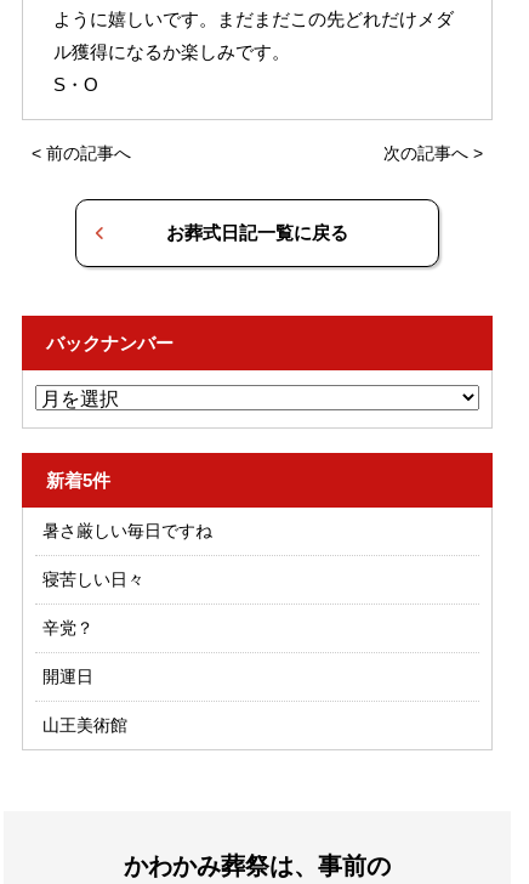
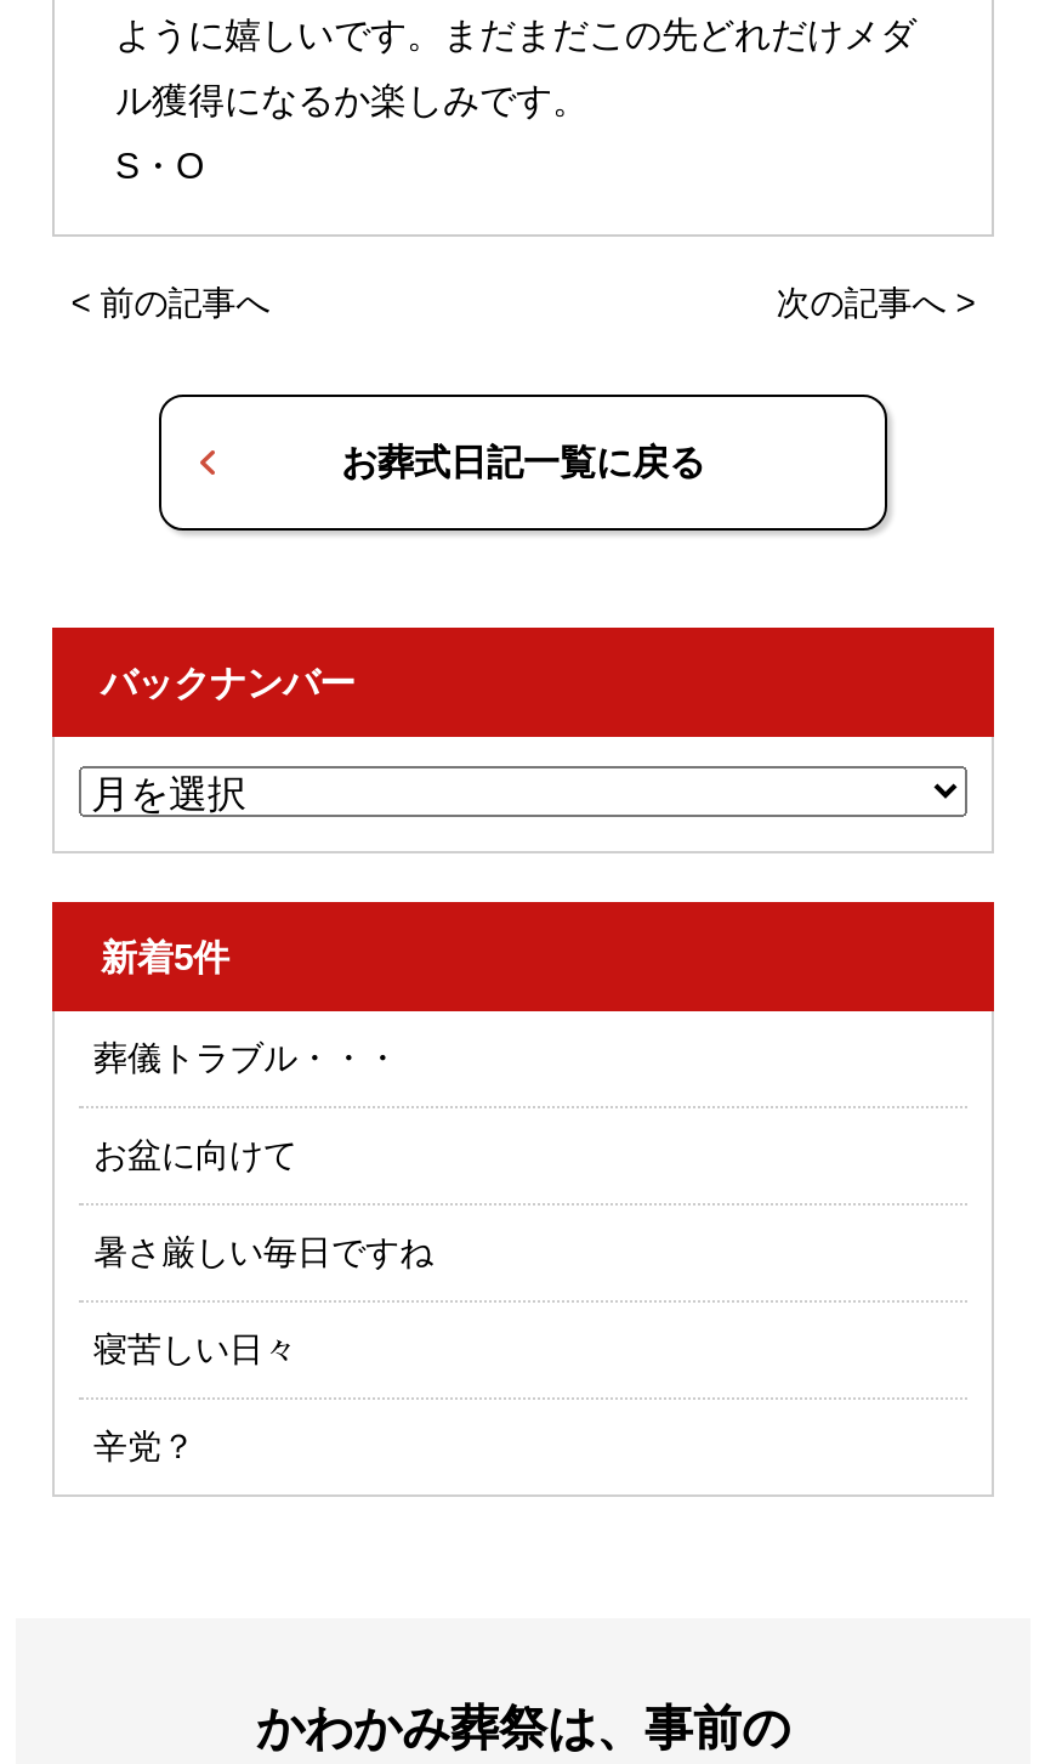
+ 葬儀トラブル・・・
+ お盆に向けて

moved down: 暑さ厳しい毎日ですね | 寝苦しい日々 | 辛党？

- 開運日
- 山王美術館
